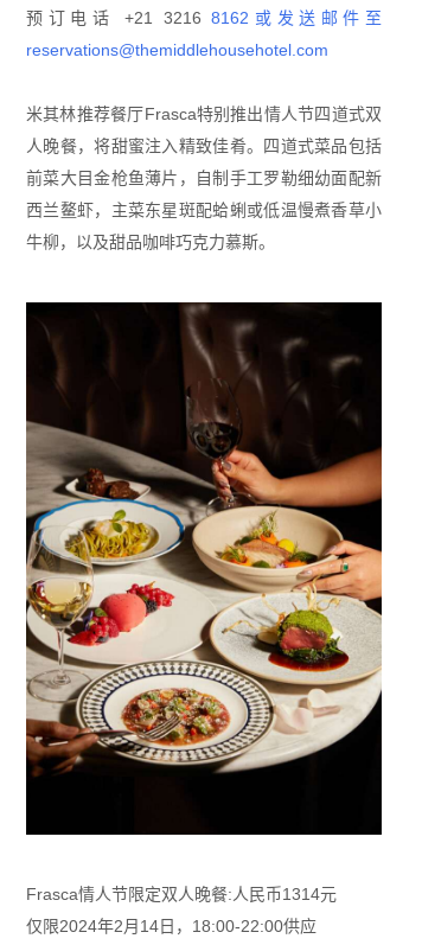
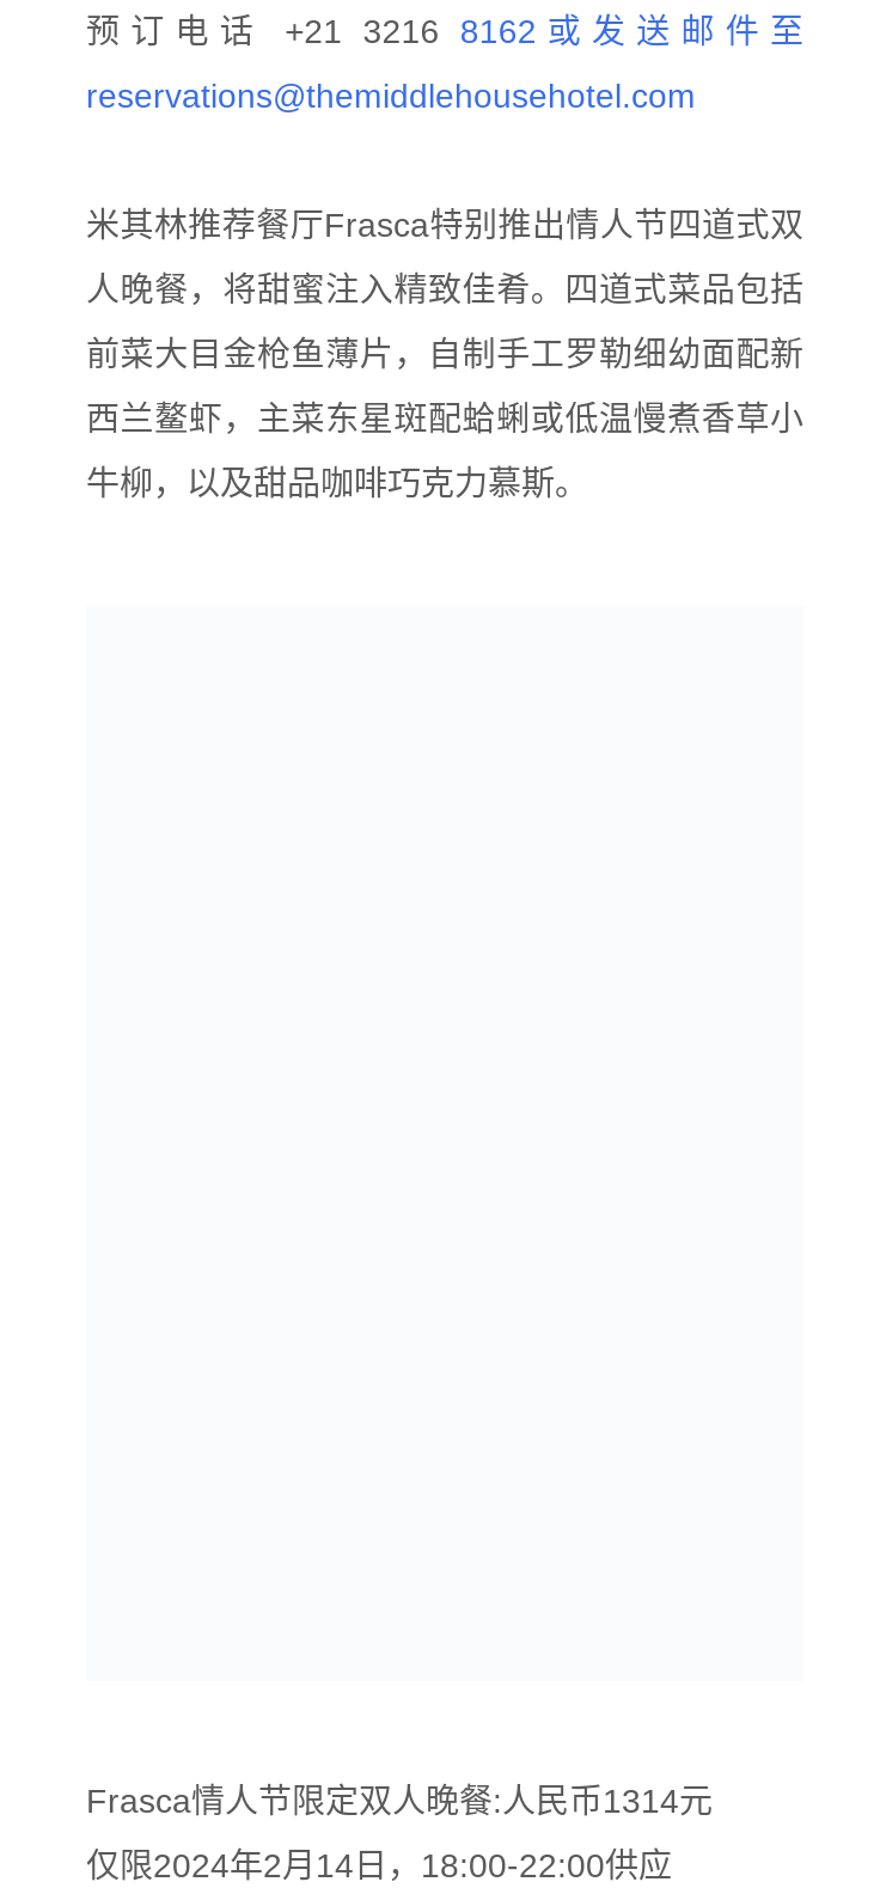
- [image]
